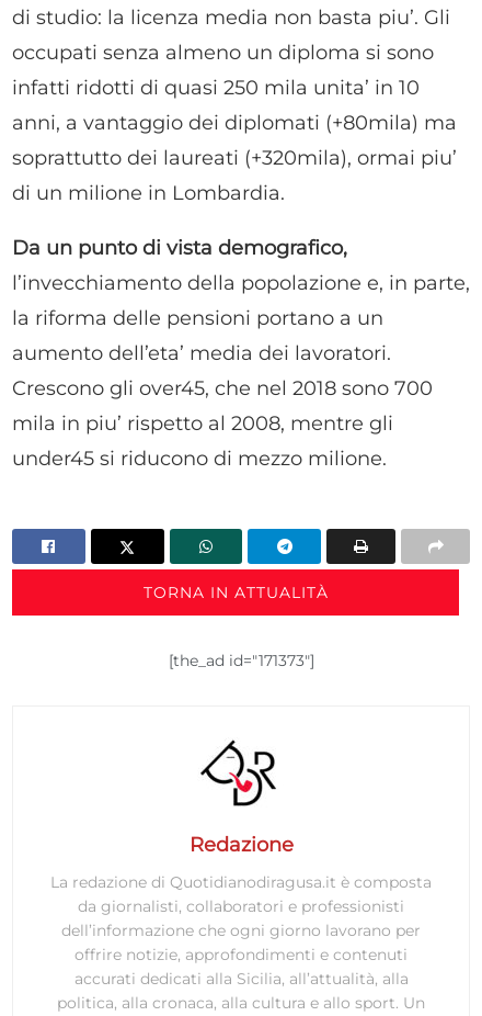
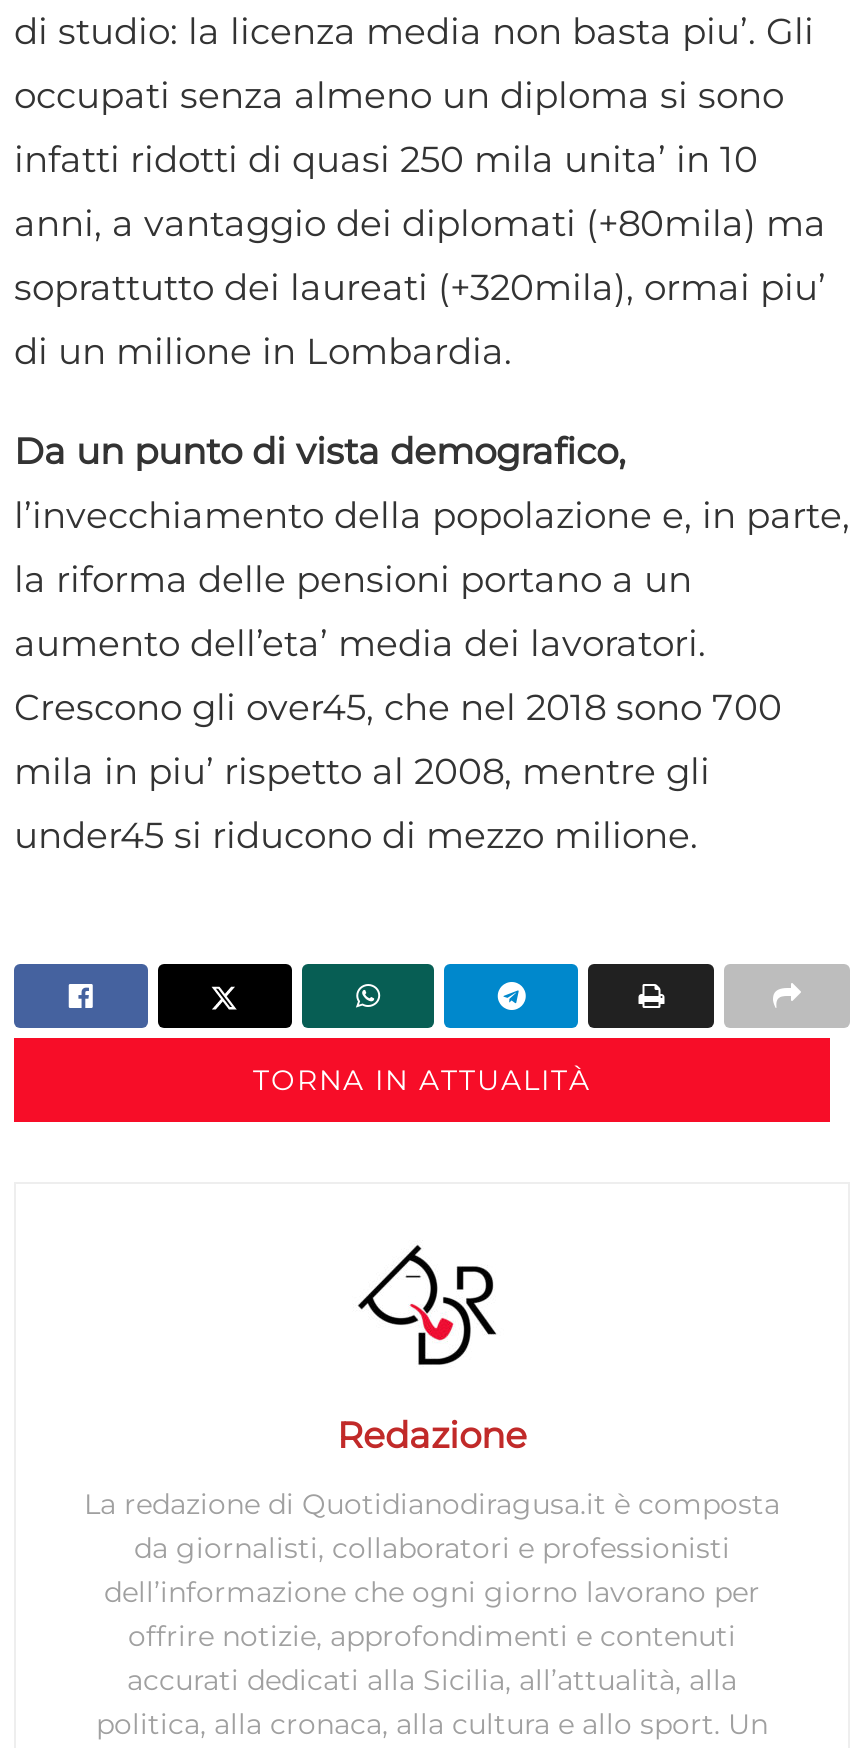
- [the_ad id="171373"]
